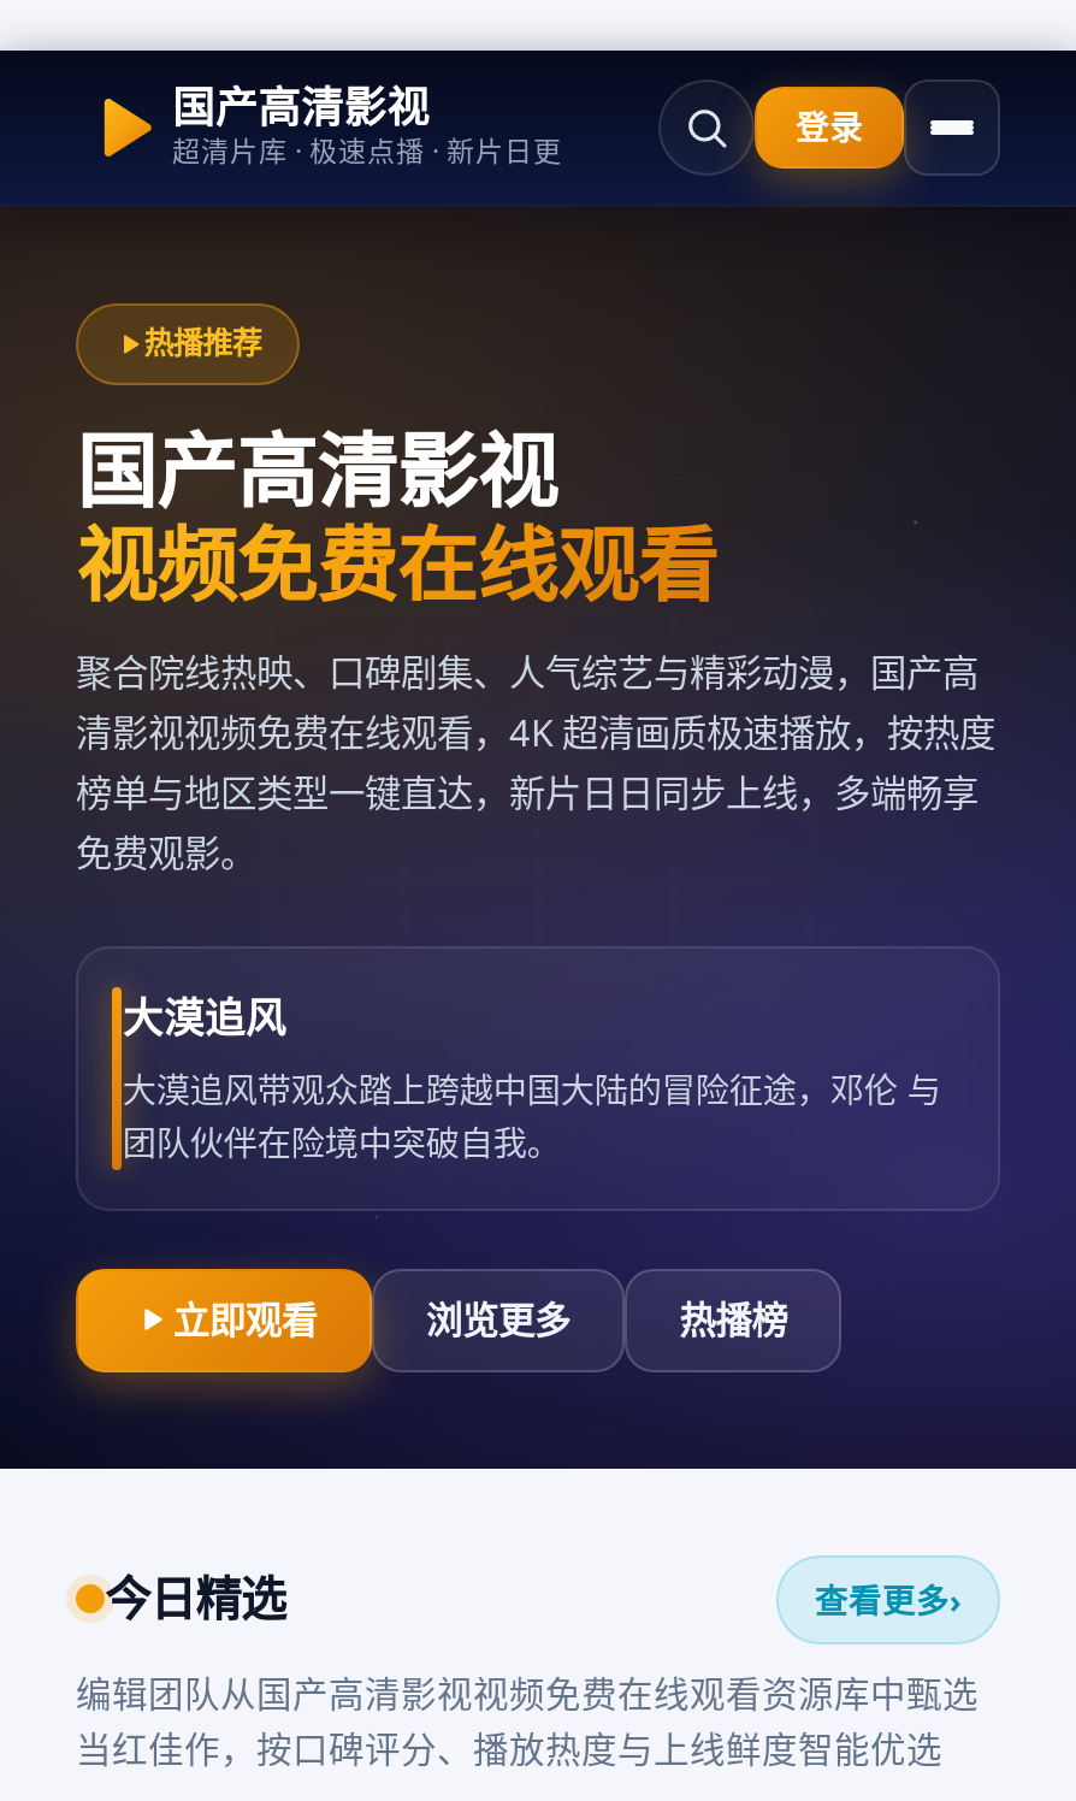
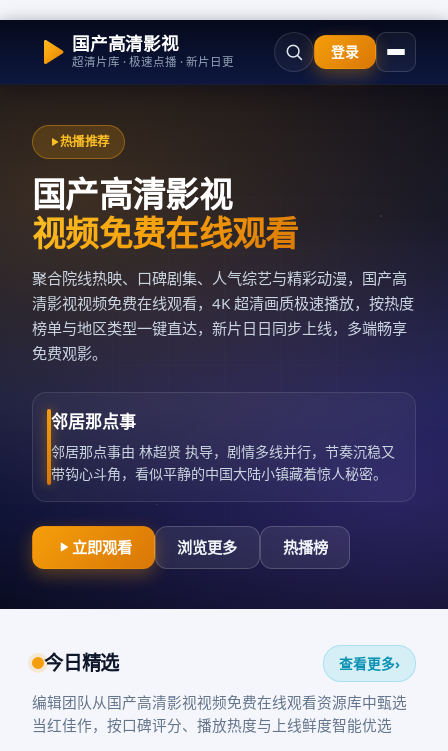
- 大漠追风
- 大漠追风带观众踏上跨越中国大陆的冒险征途，邓伦 与
- 团队伙伴在险境中突破自我。
+ 邻居那点事
+ 邻居那点事由 林超贤 执导，剧情多线并行，节奏沉稳又
+ 带钩心斗角，看似平静的中国大陆小镇藏着惊人秘密。
